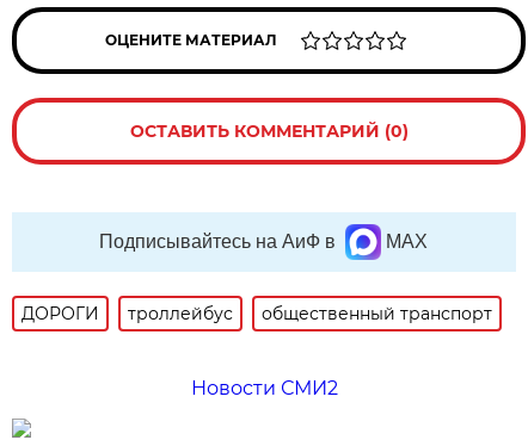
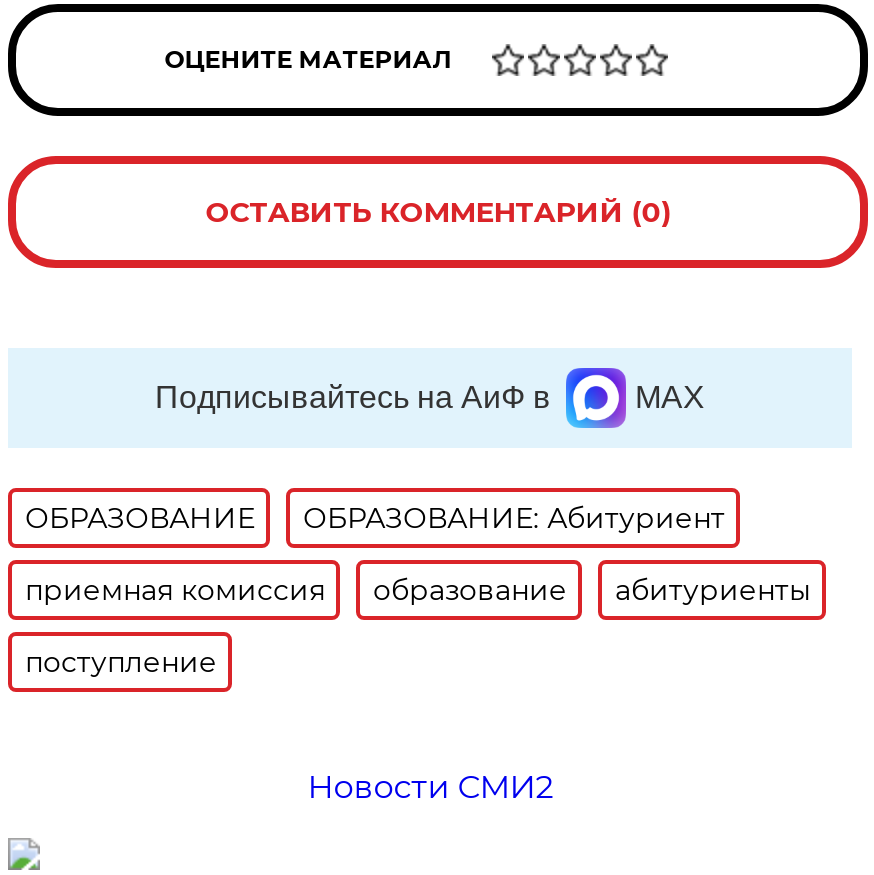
- ДОРОГИ
- троллейбус
- общественный транспорт
+ ОБРАЗОВАНИЕ
+ ОБРАЗОВАНИЕ: Абитуриент
+ приемная комиссия
+ образование
+ абитуриенты
+ поступление
